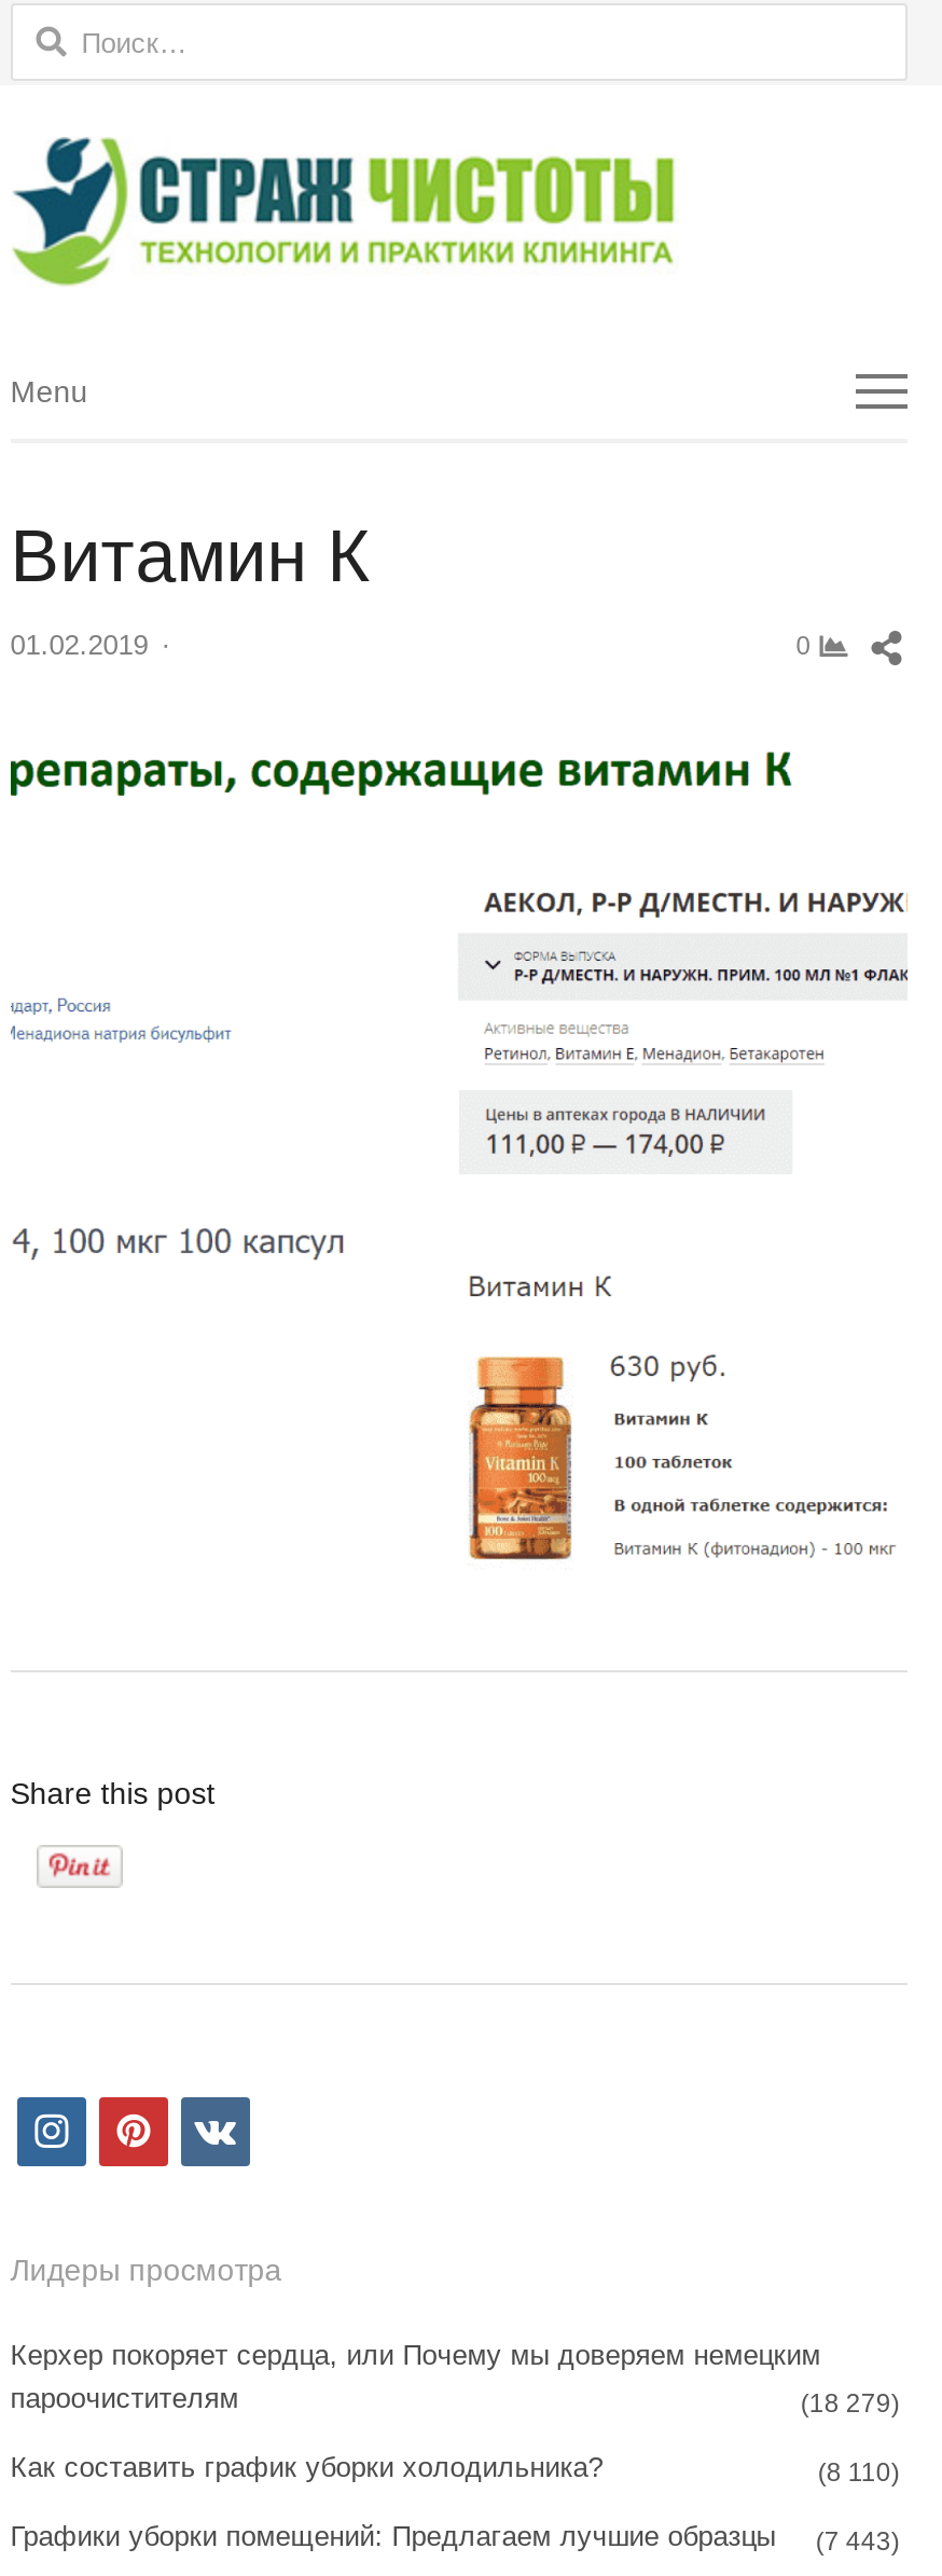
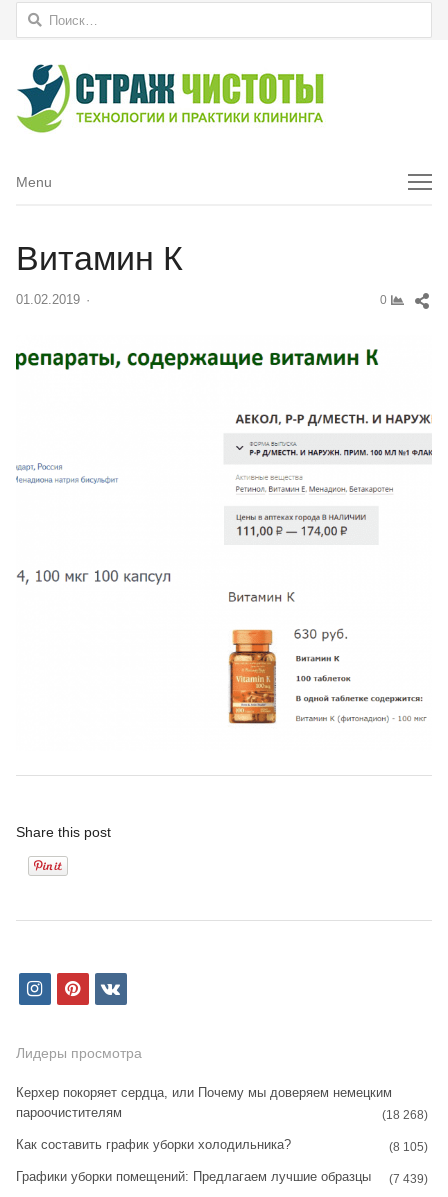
- (18 279)
+ (18 268)

- (8 110)
+ (8 105)

- (7 443)
+ (7 439)
